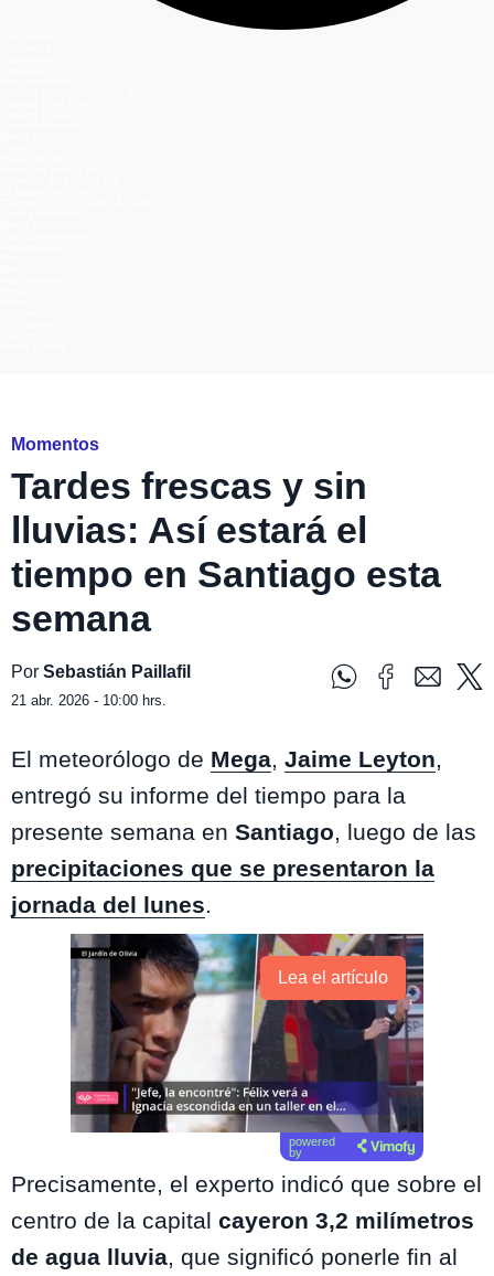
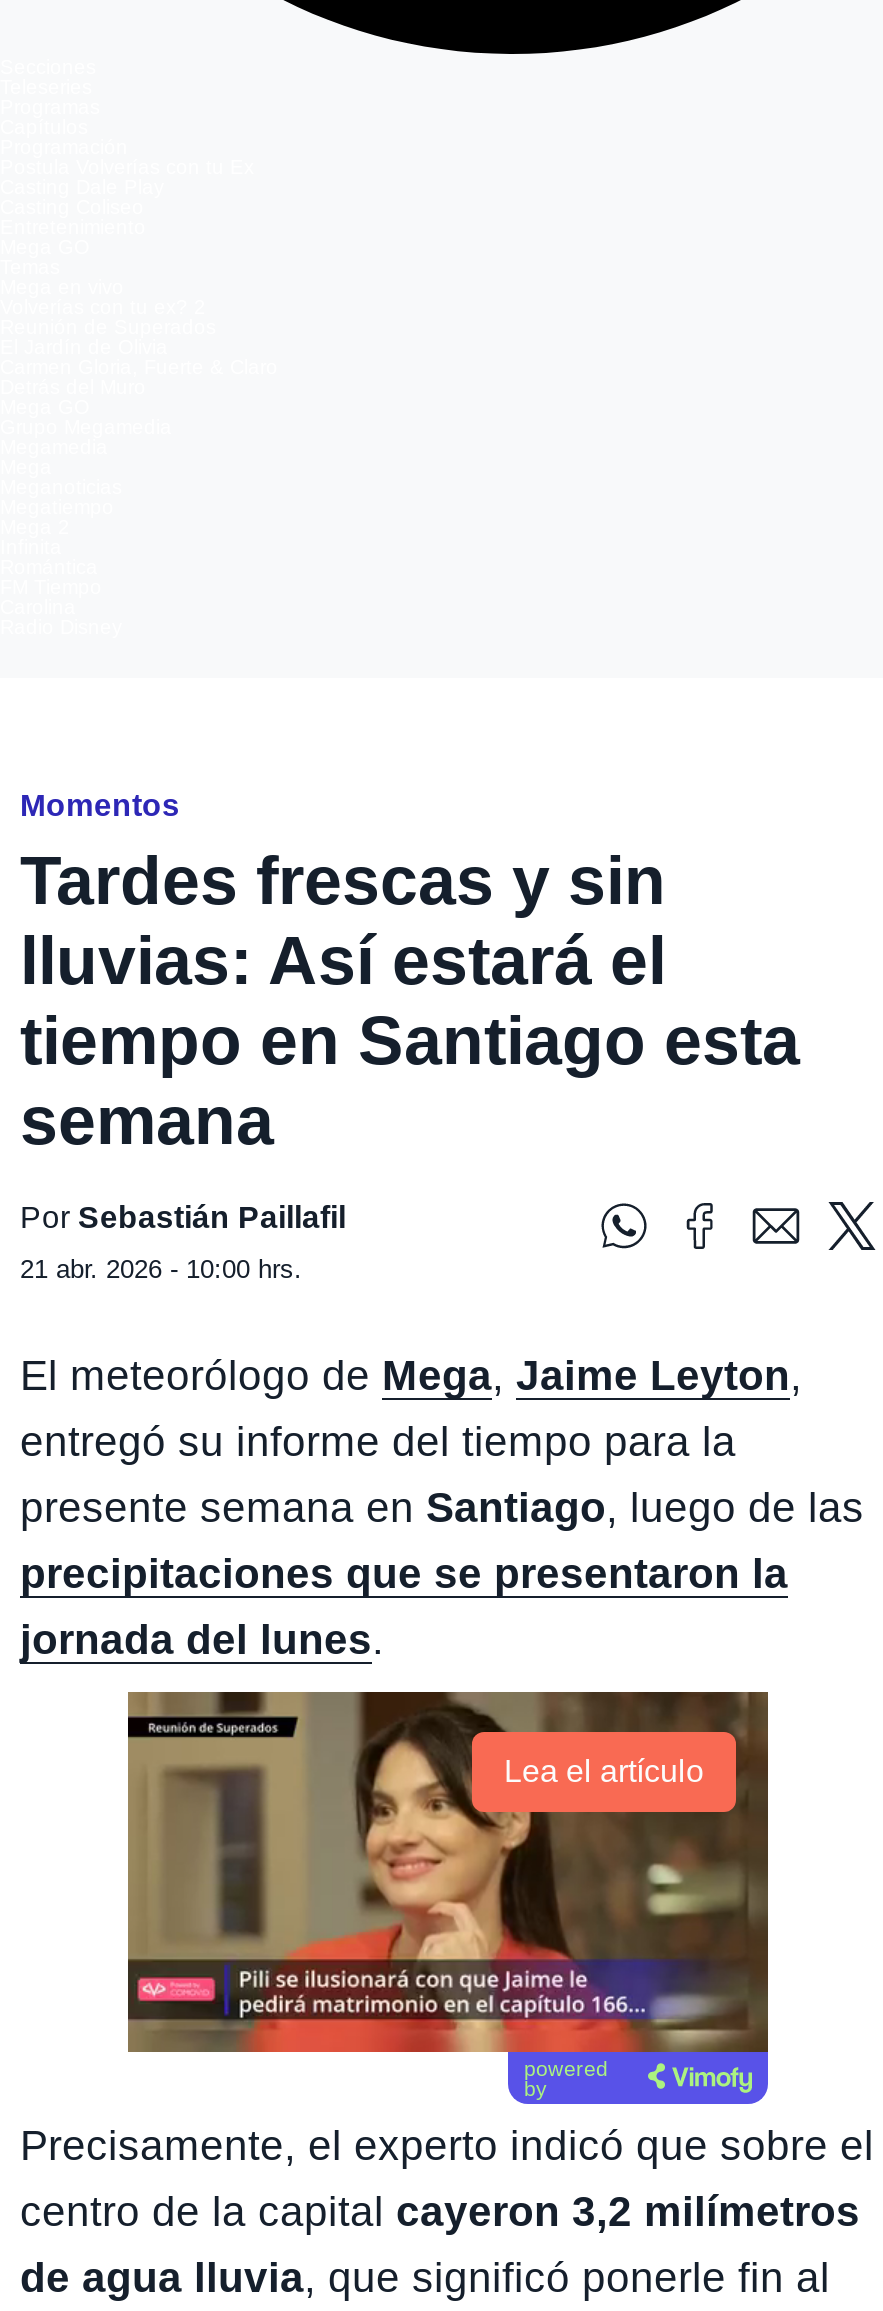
- [image]
+ [image]
